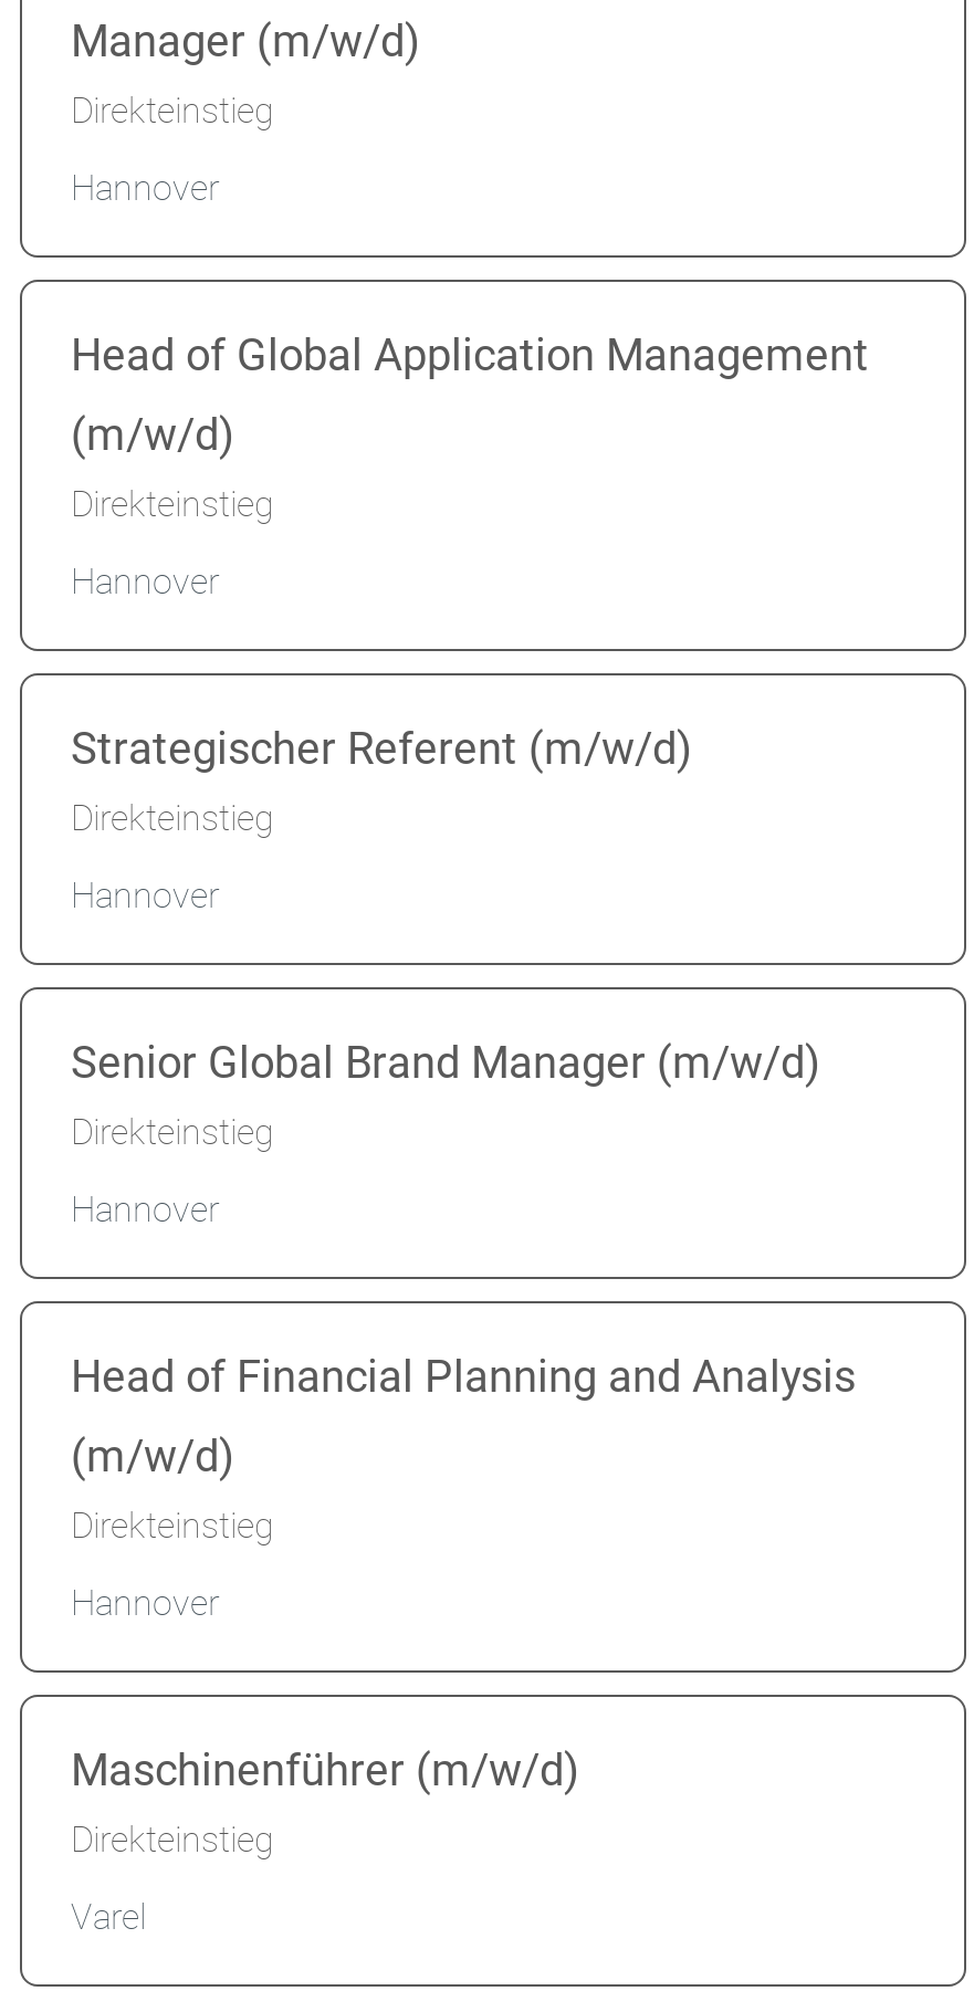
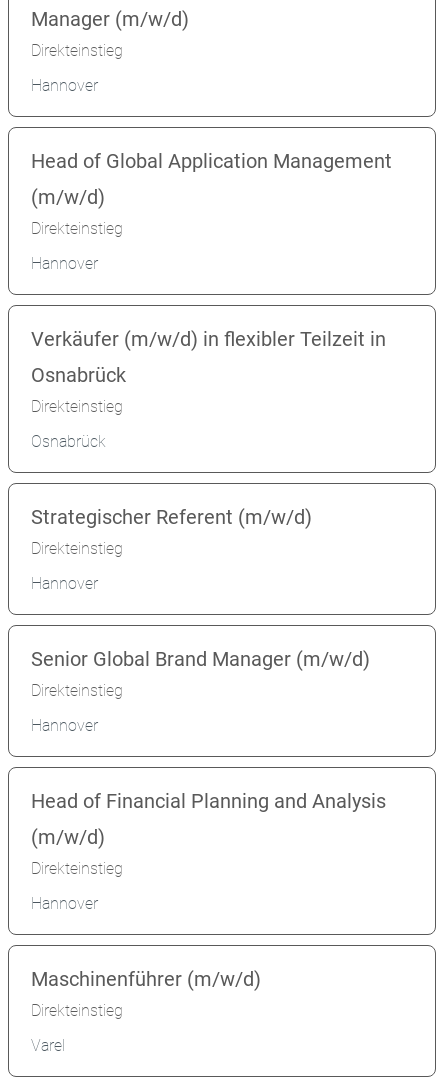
+ Verkäufer (m/w/d) in flexibler Teilzeit in
+ Osnabrück
+ Direkteinstieg
+ Osnabrück
